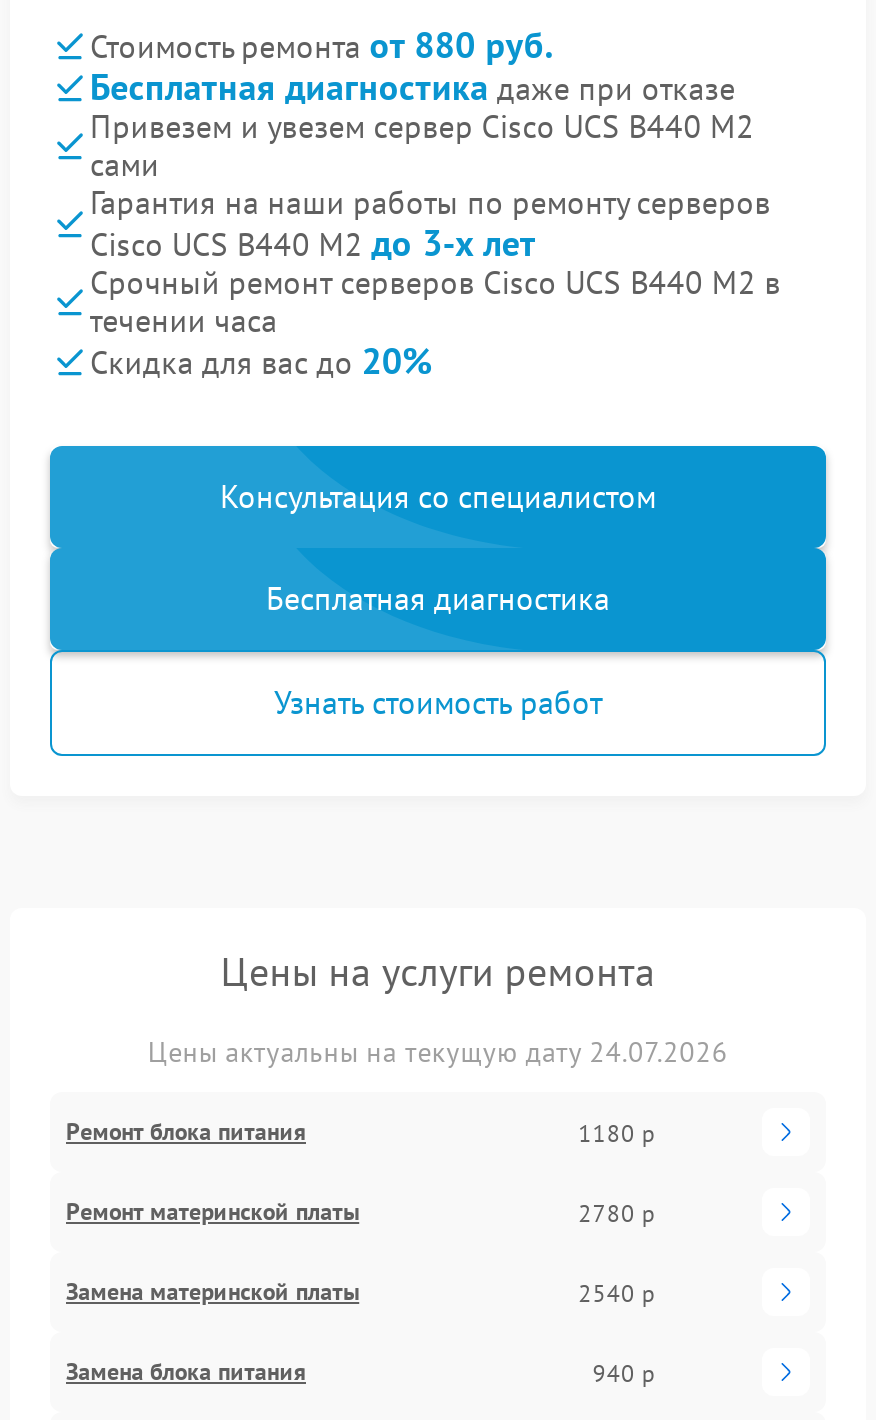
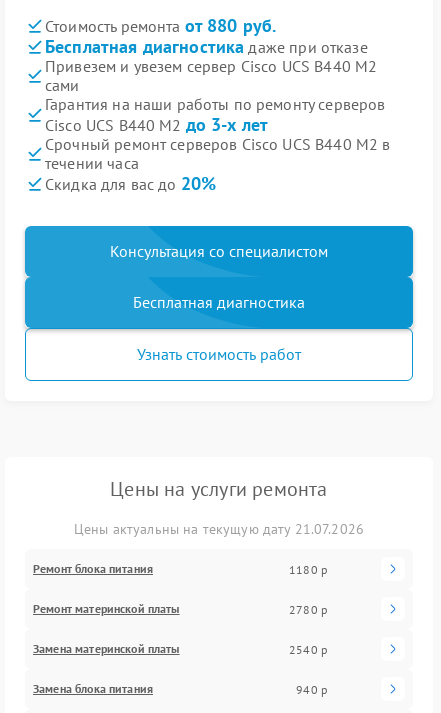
- Цены актуальны на текущую дату 24.07.2026
+ Цены актуальны на текущую дату 21.07.2026
